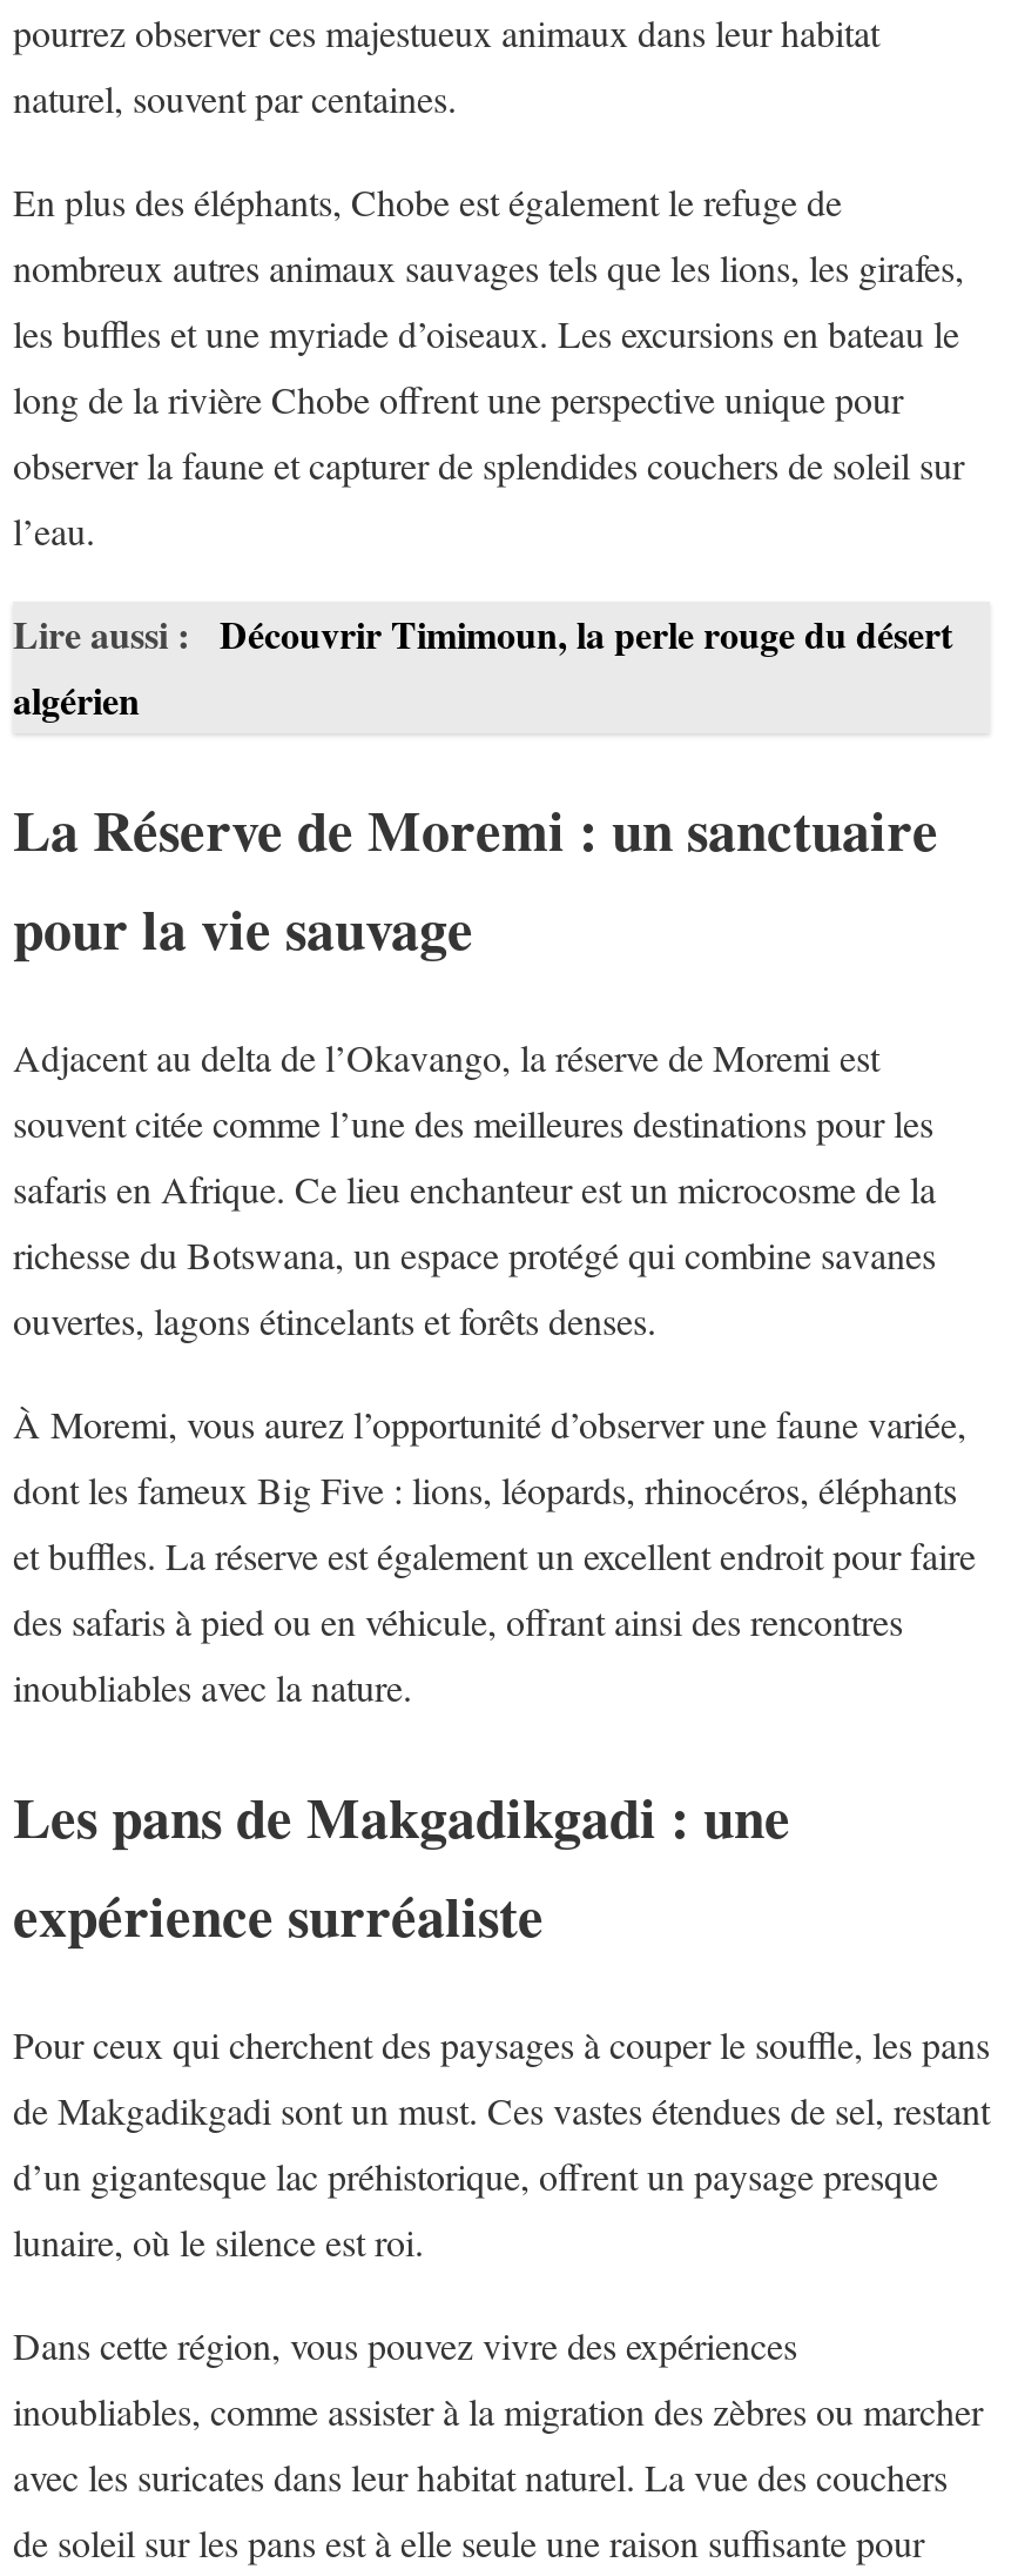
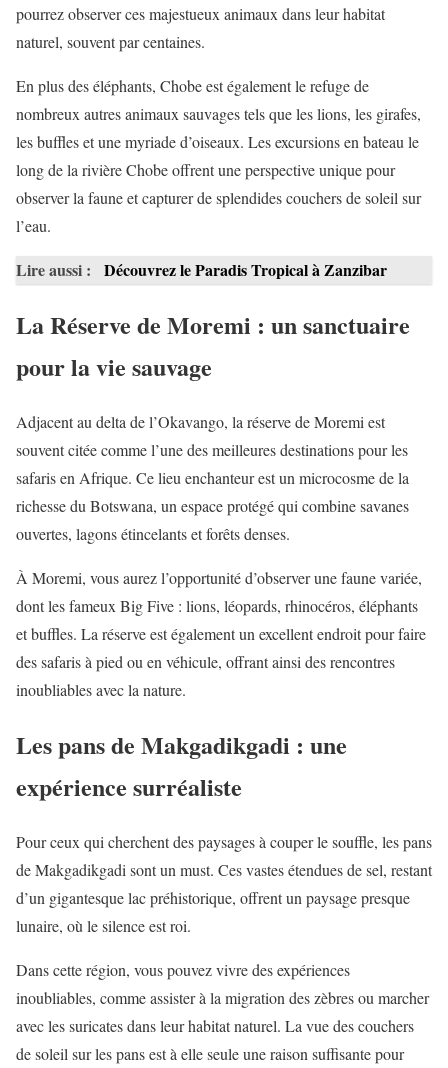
- Lire aussi : Découvrir Timimoun, la perle rouge du désert
- algérien
+ Lire aussi : Découvrez le Paradis Tropical à Zanzibar
